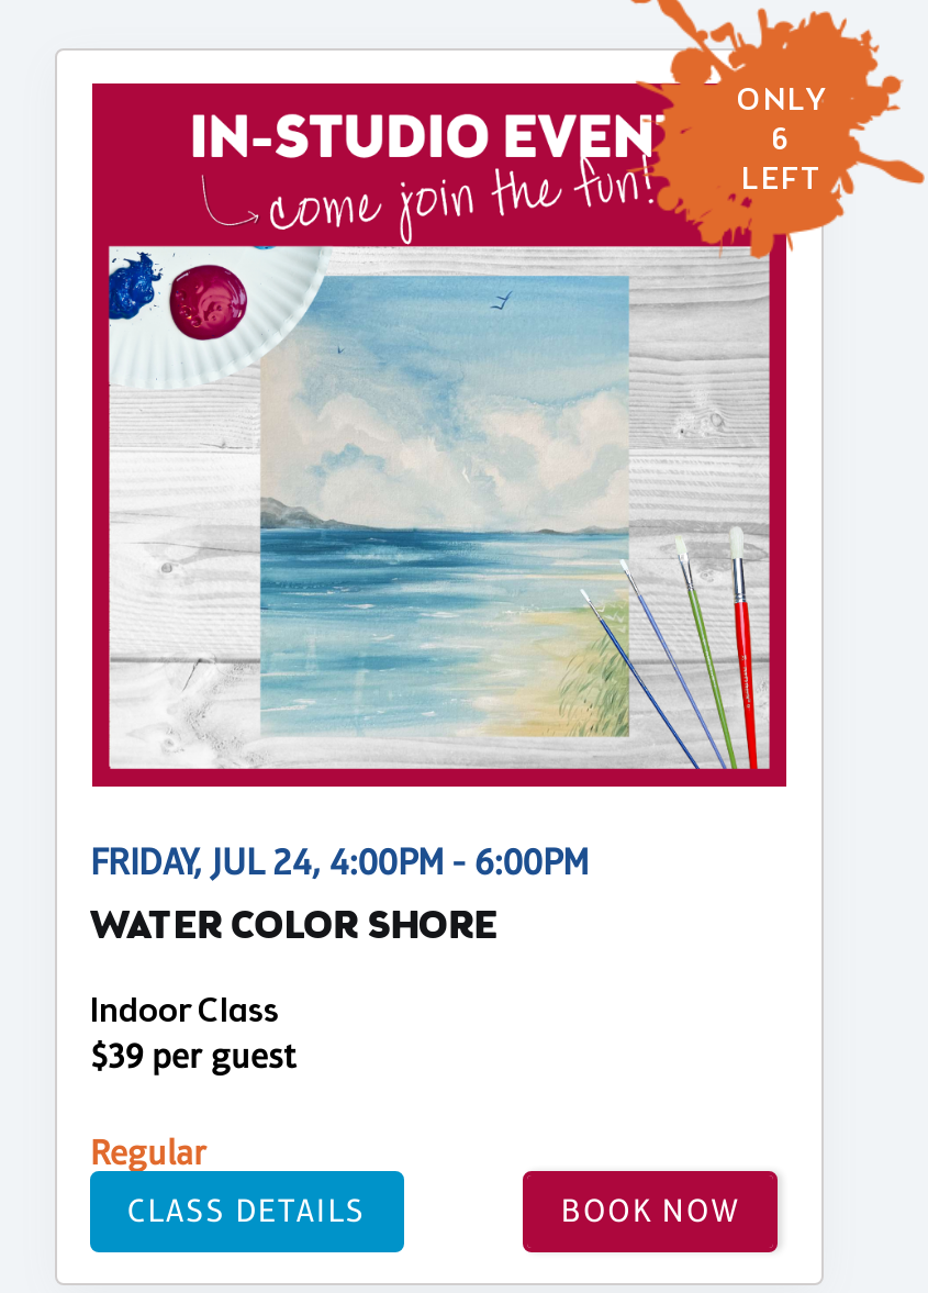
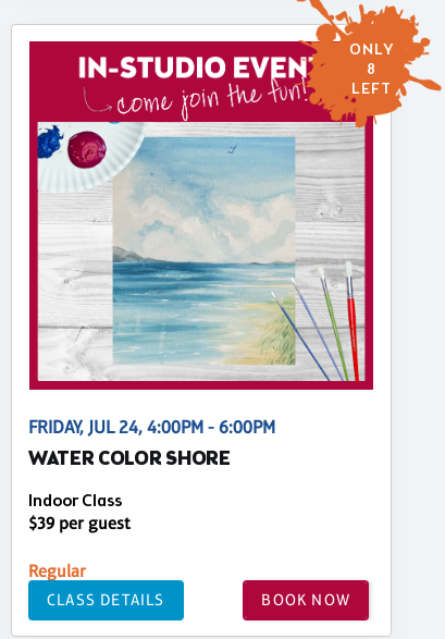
- 6
+ 8
